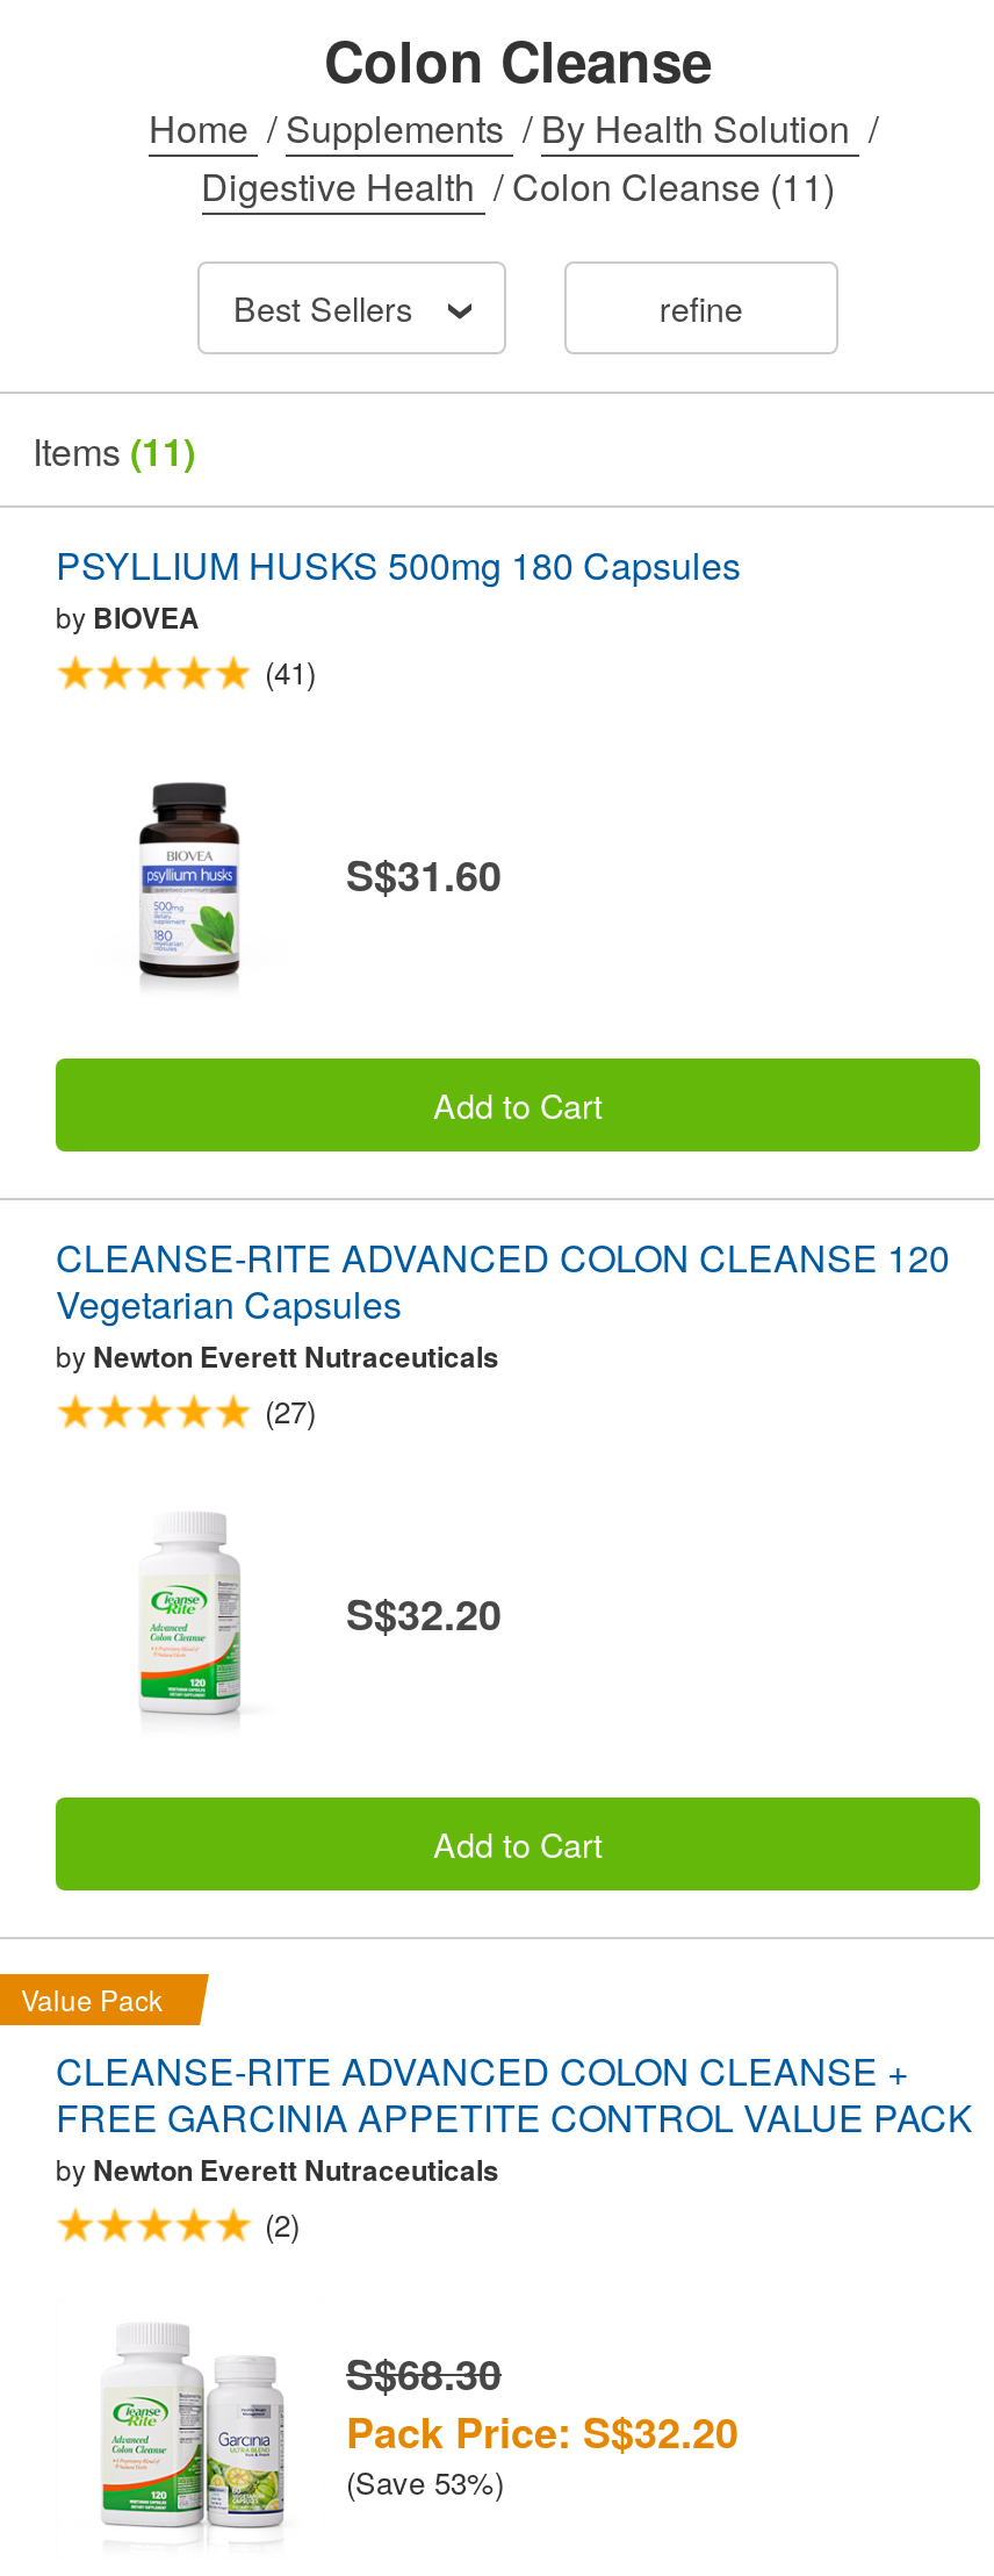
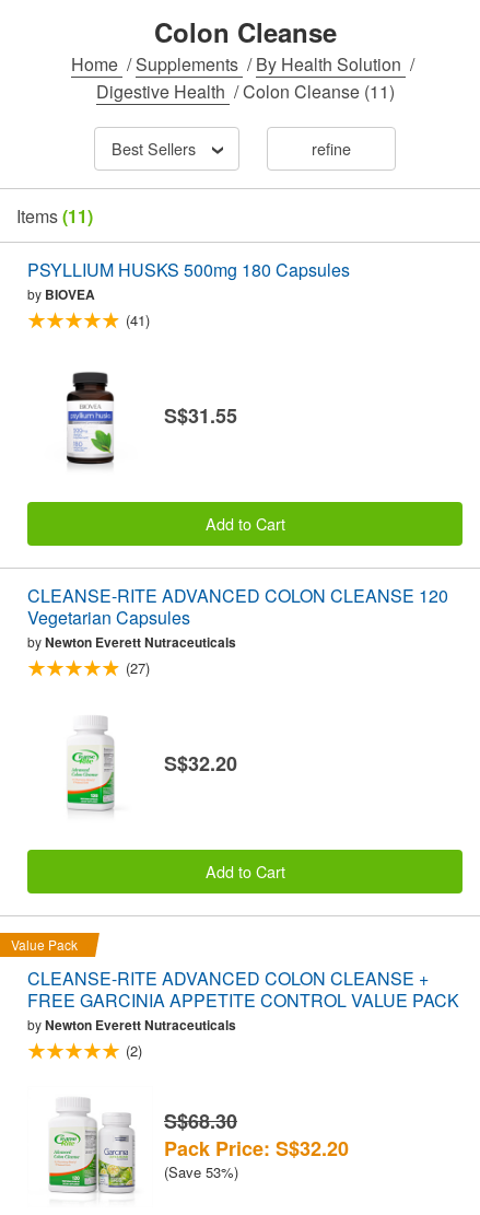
- S$31.60
+ S$31.55
